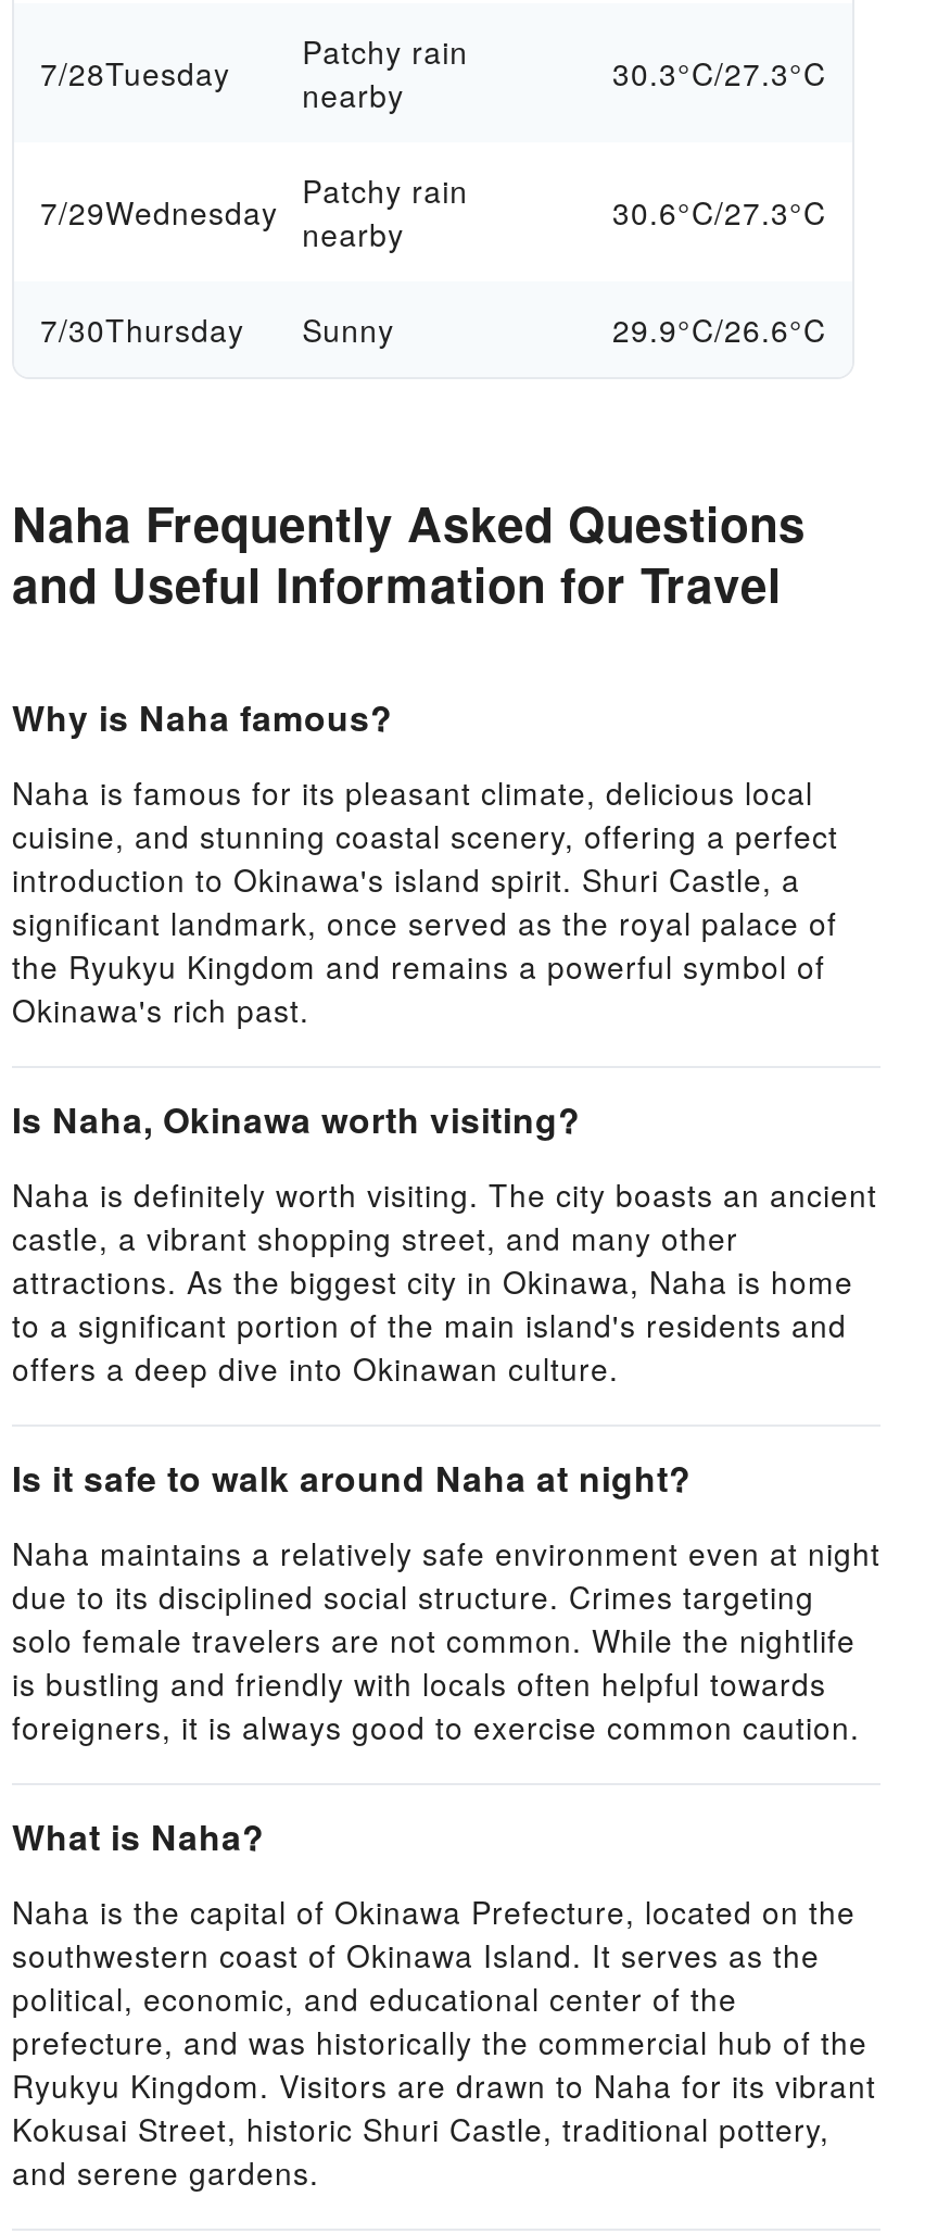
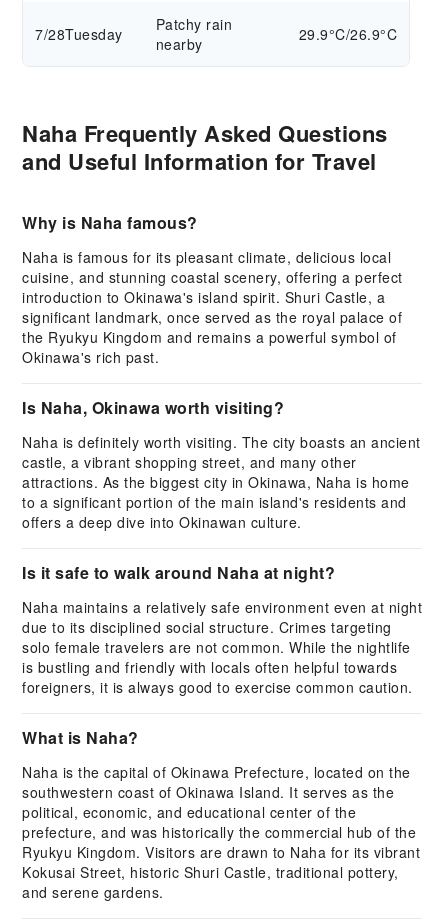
- 30.3°C/27.3°C
- 7/29Wednesday Patchy rain
- nearby
- 30.6°C/27.3°C
- 7/30Thursday
- Sunny
- 29.9°C/26.6°C
+ 29.9°C/26.9°C
